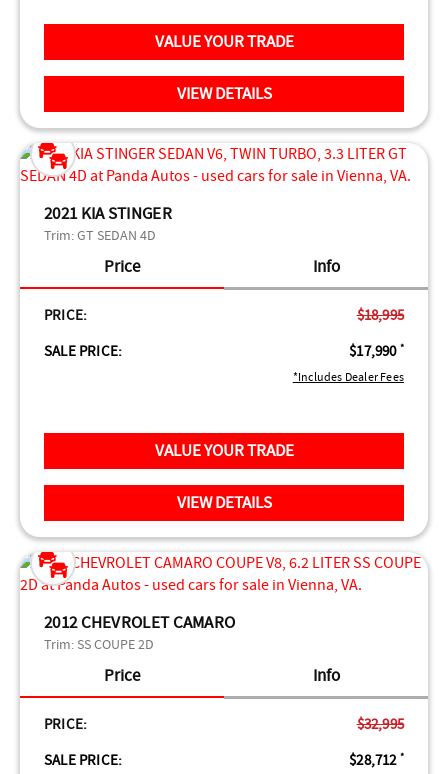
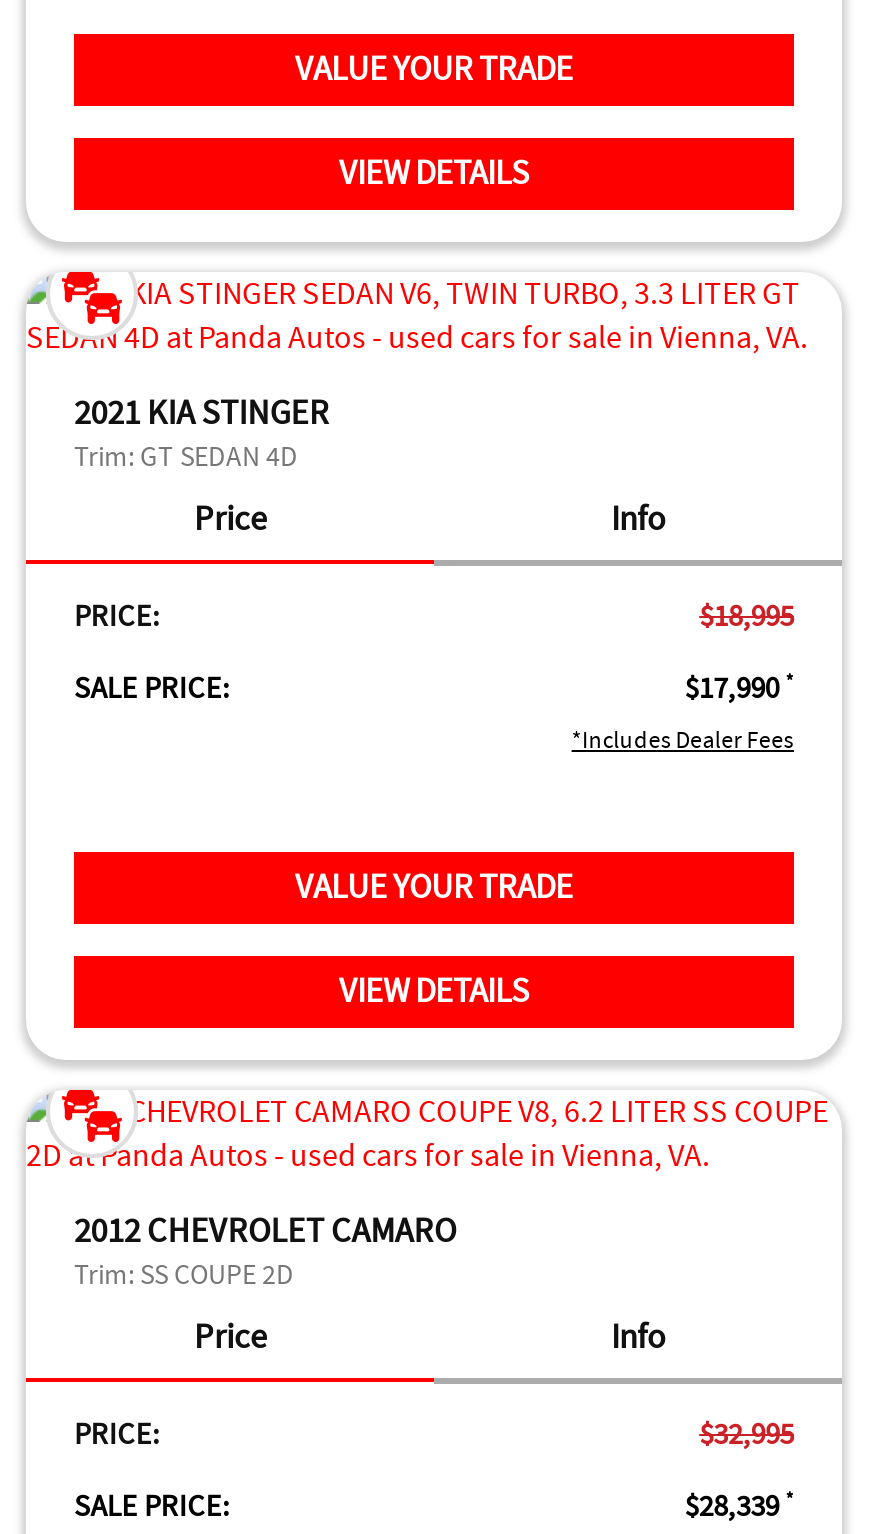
- $28,712 *
+ $28,339 *
